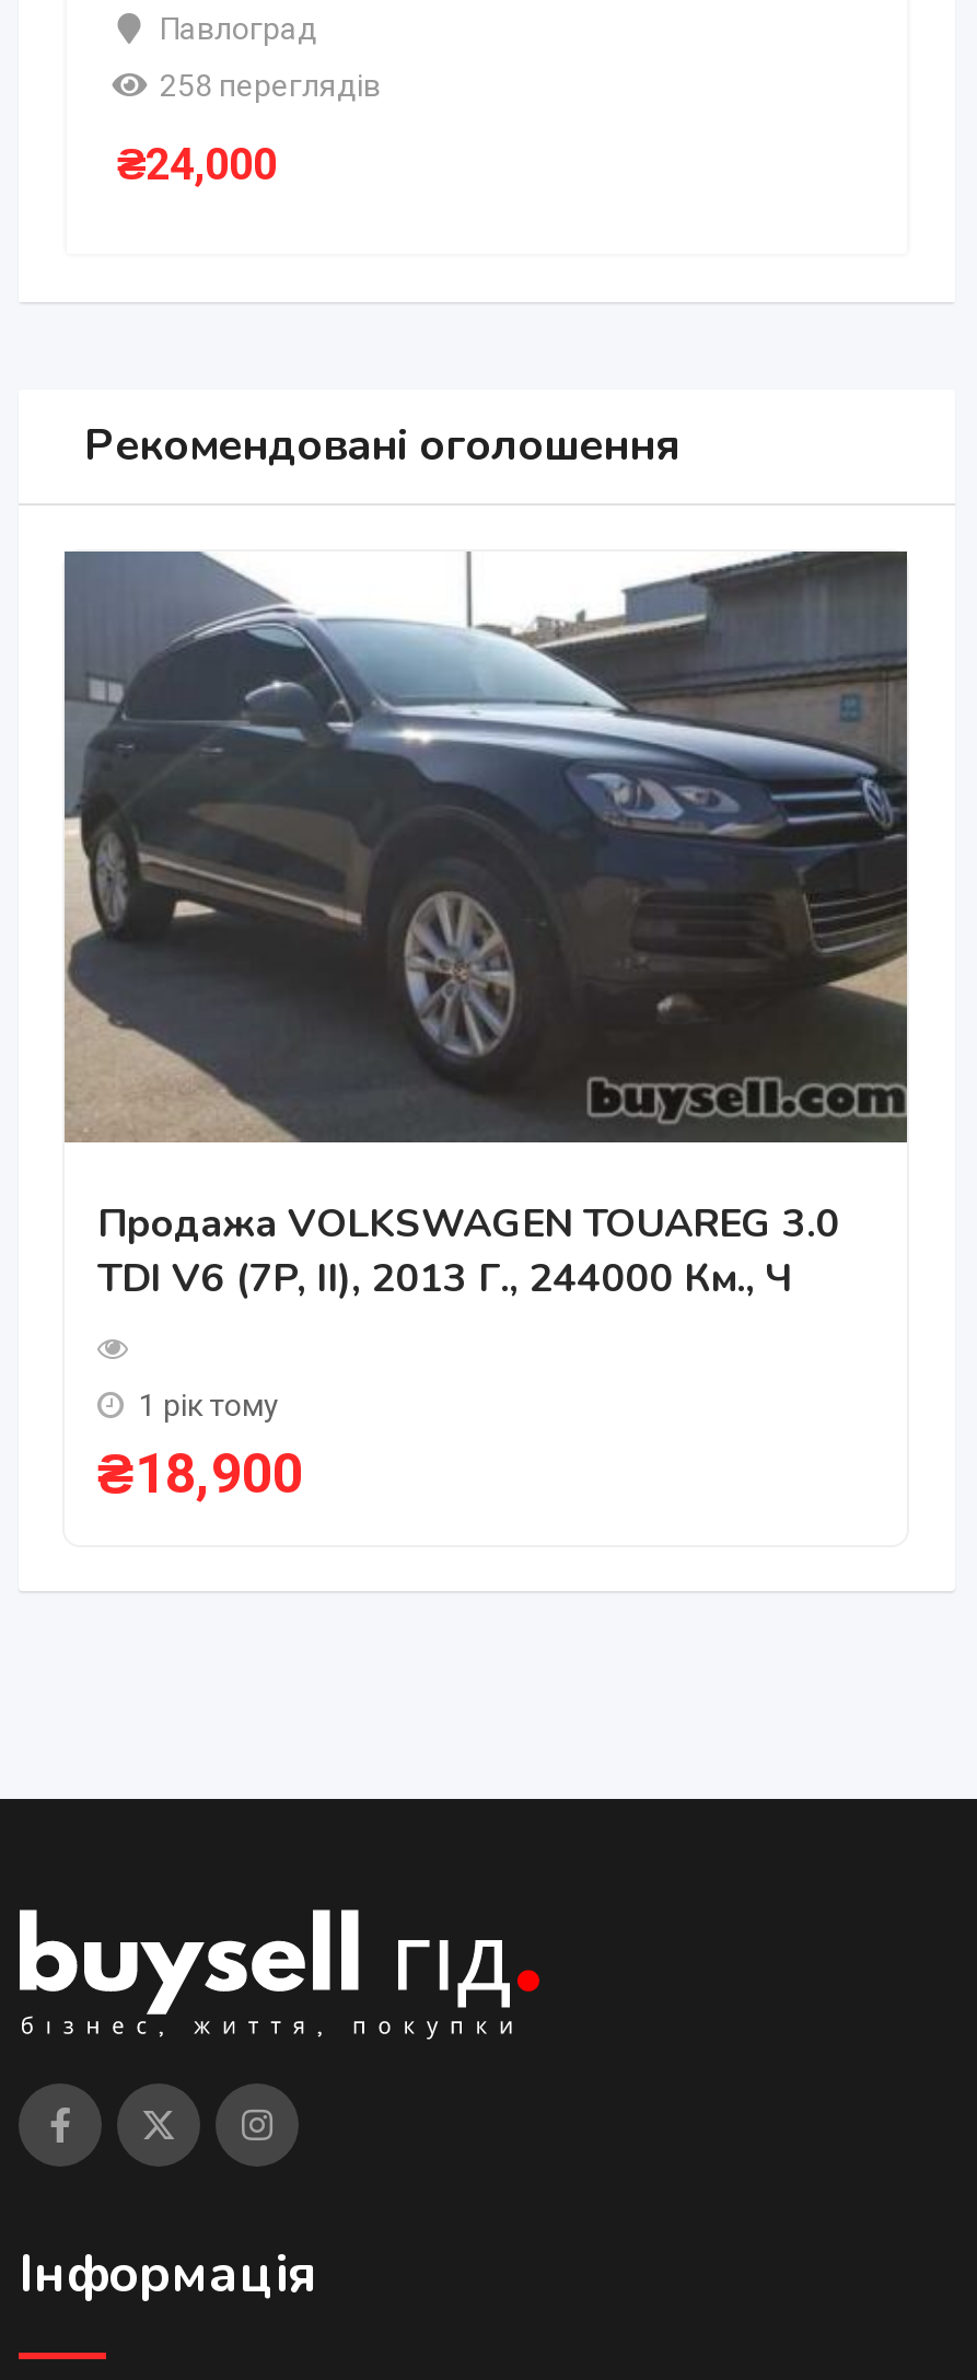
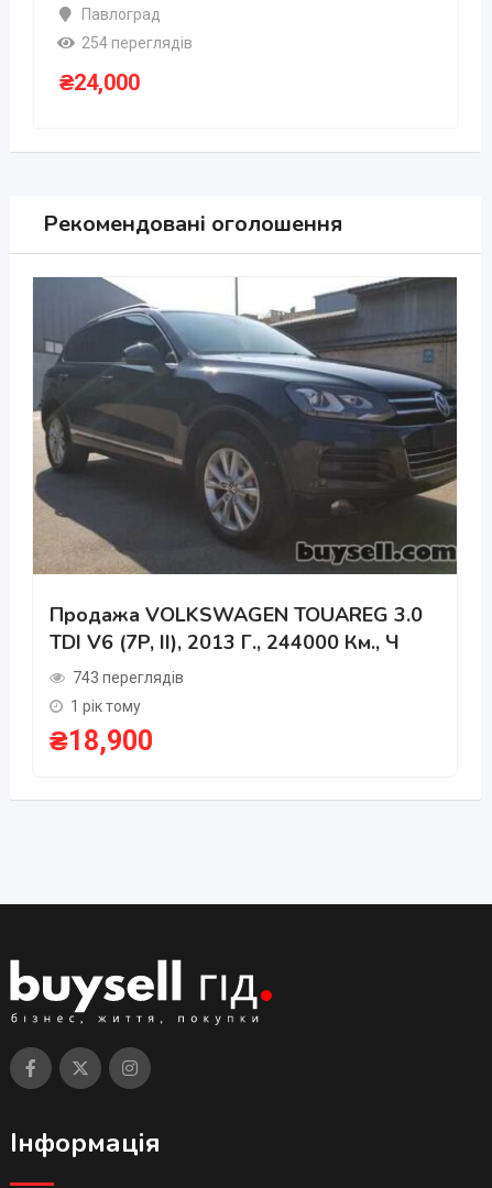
- 258 переглядів
+ 254 переглядів

+ 743 переглядів
